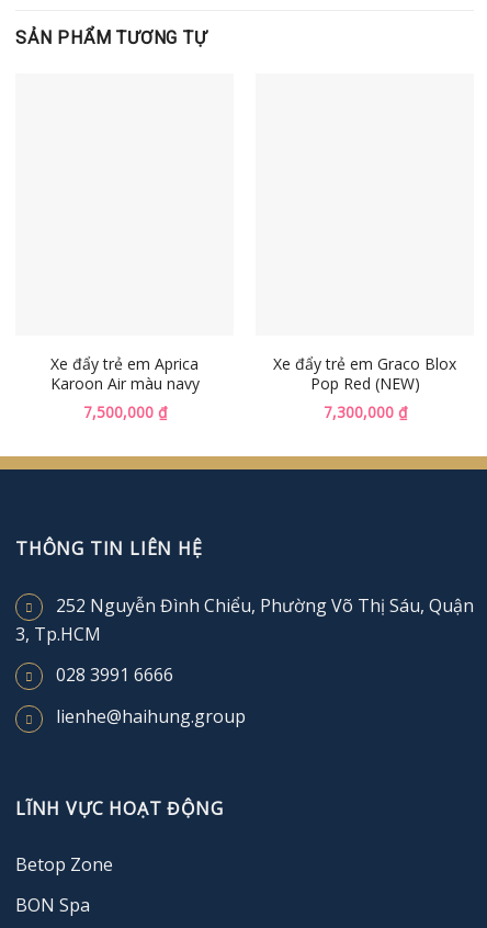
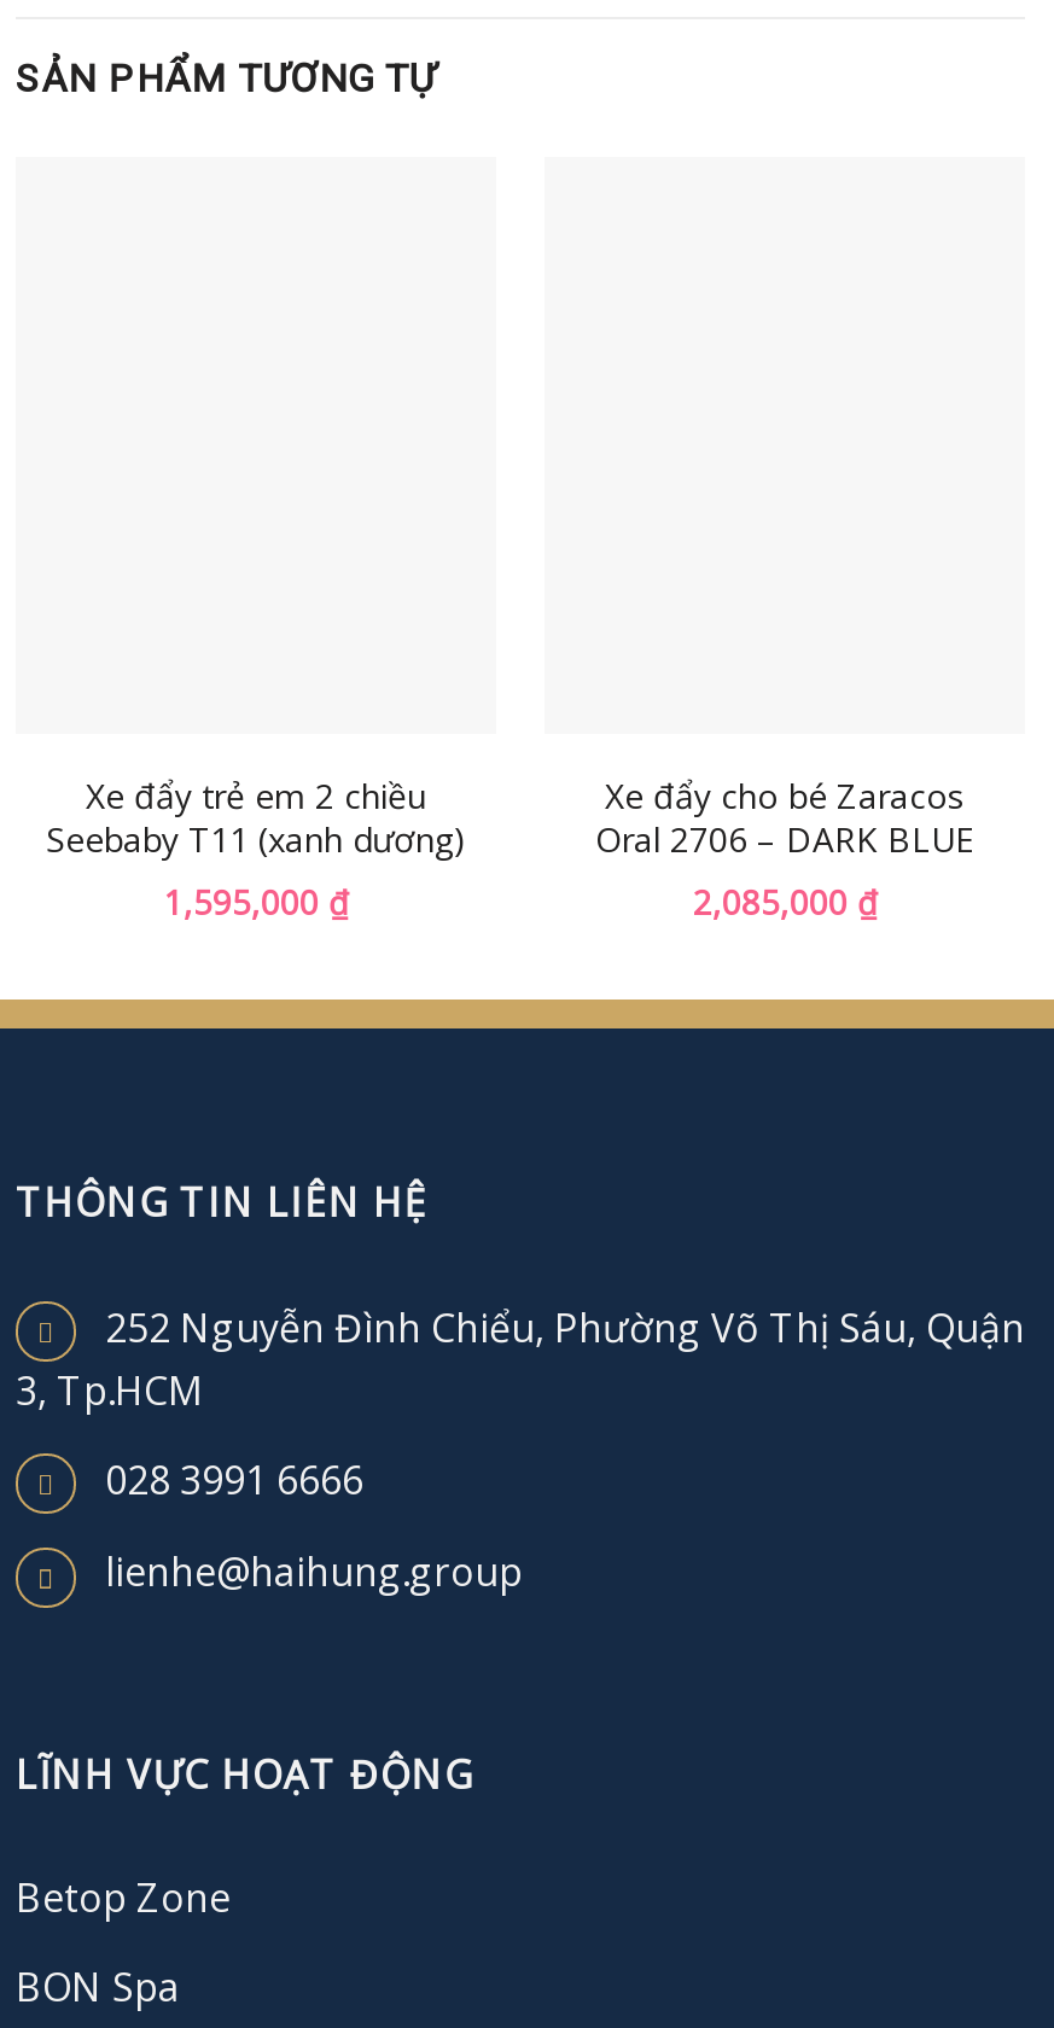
- Xe đẩy trẻ em Aprica
- Karoon Air màu navy
- 7,500,000 ₫
+ Xe đẩy trẻ em 2 chiều
+ Seebaby T11 (xanh dương)
+ 1,595,000 ₫

- Xe đẩy trẻ em Graco Blox
- Pop Red (NEW)
- 7,300,000 ₫
+ Xe đẩy cho bé Zaracos
+ Oral 2706 – DARK BLUE
+ 2,085,000 ₫
